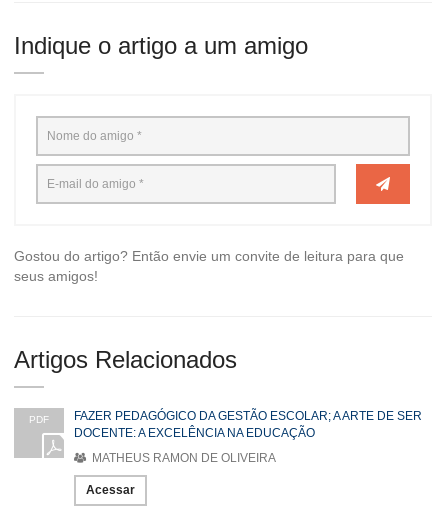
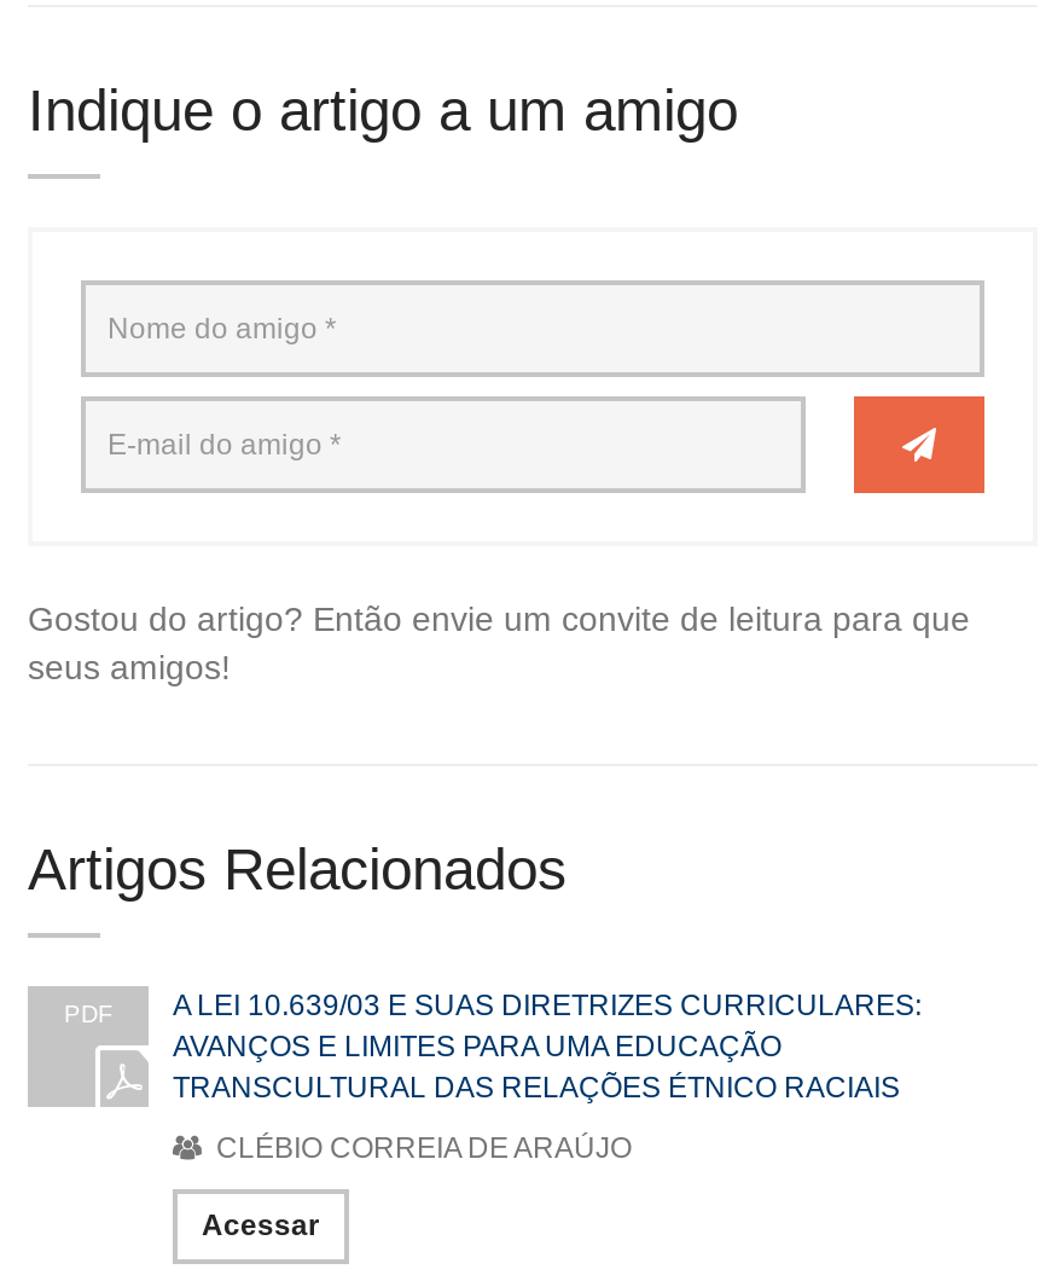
- FAZER PEDAGÓGICO DA GESTÃO ESCOLAR; A ARTE DE SER
- DOCENTE: A EXCELÊNCIA NA EDUCAÇÃO
+ A LEI 10.639/03 E SUAS DIRETRIZES CURRICULARES:
+ AVANÇOS E LIMITES PARA UMA EDUCAÇÃO
+ TRANSCULTURAL DAS RELAÇÕES ÉTNICO RACIAIS

- MATHEUS RAMON DE OLIVEIRA
+ CLÉBIO CORREIA DE ARAÚJO
